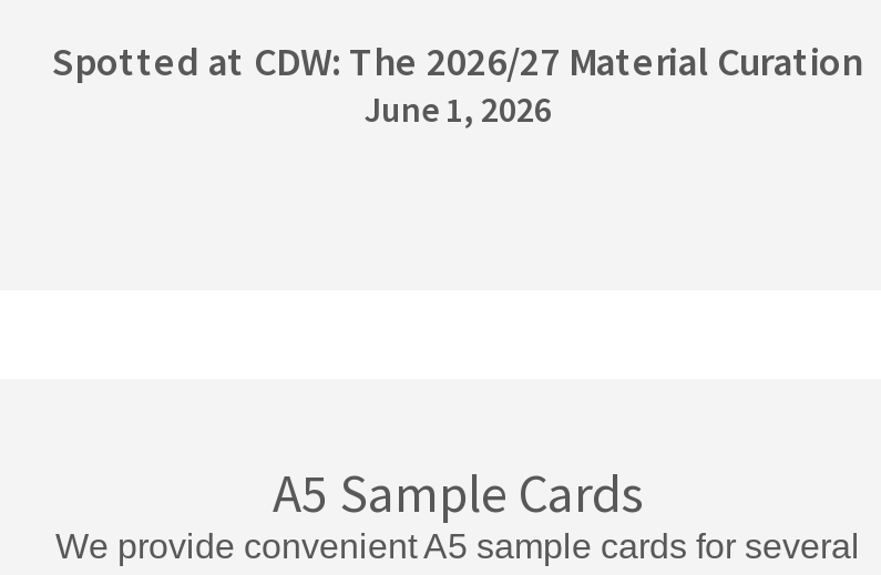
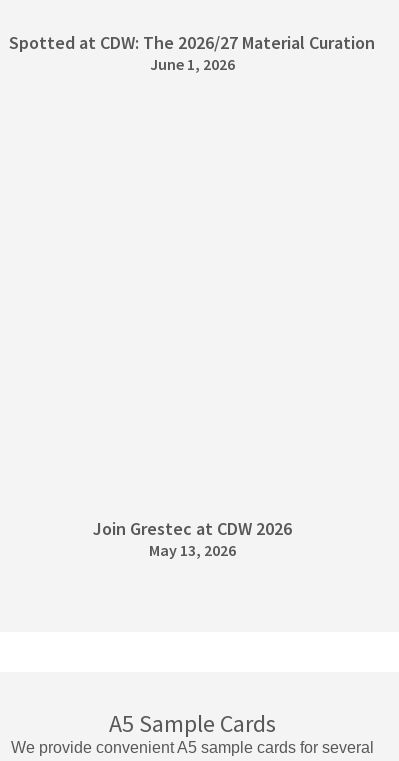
+ Join Grestec at CDW 2026
+ May 13, 2026
